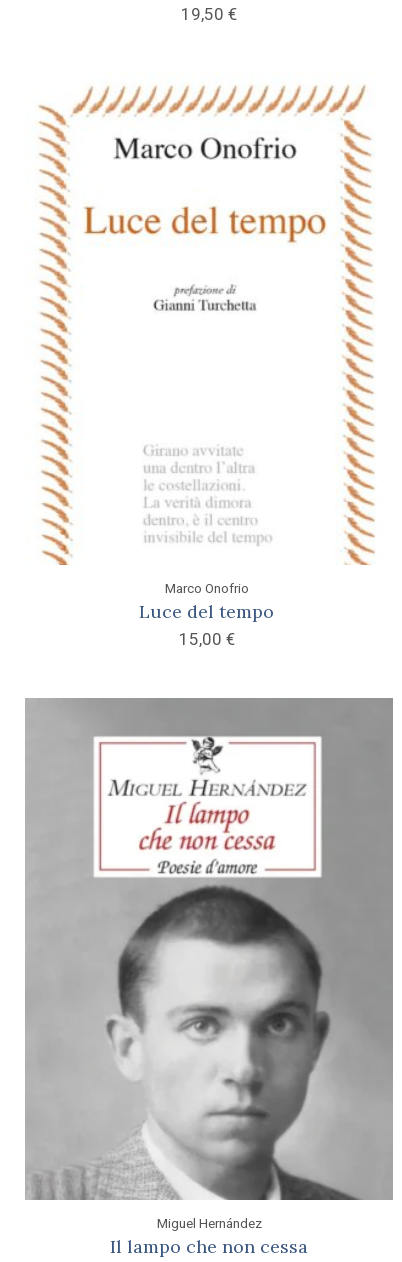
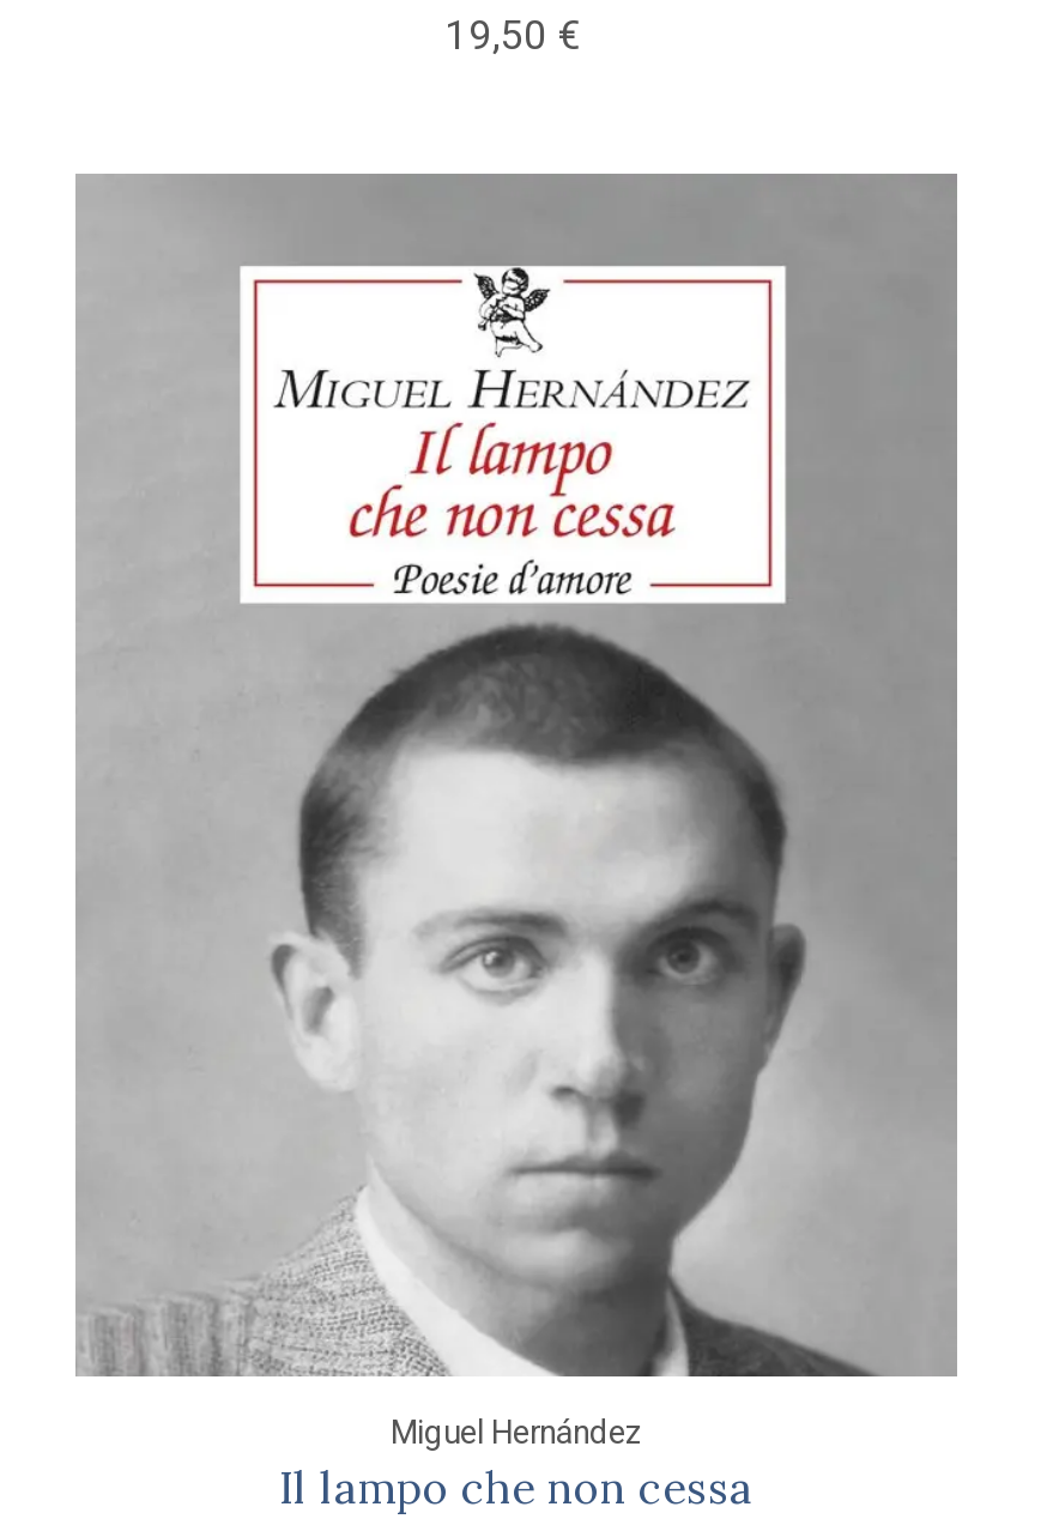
- [image]
- Marco Onofrio
- Luce del tempo
- 15,00 €
